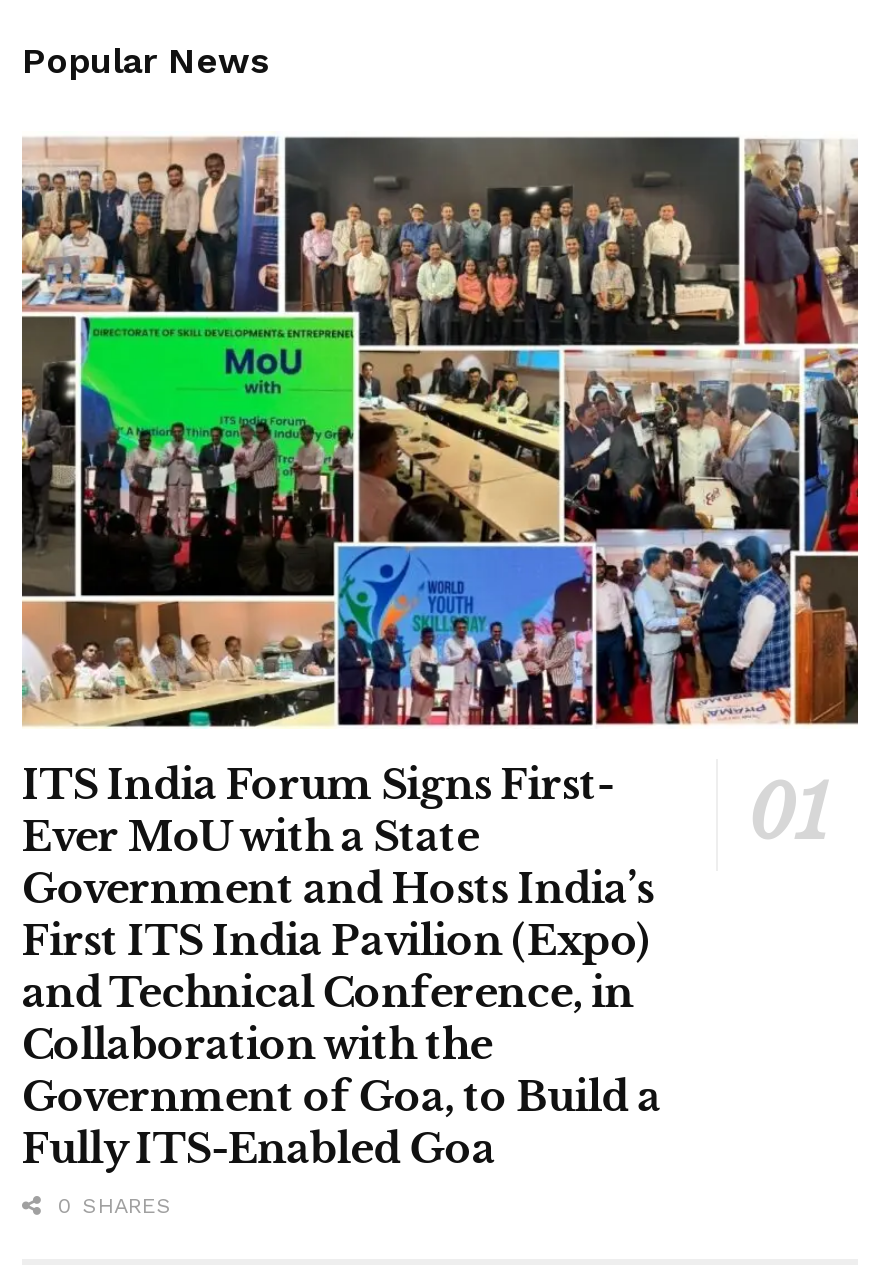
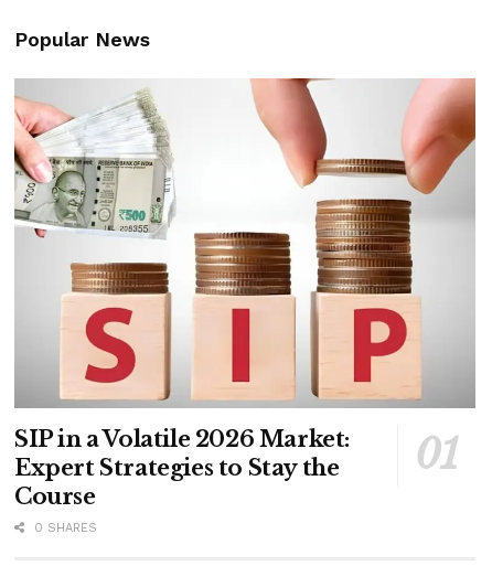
- [image]
- ITS India Forum Signs First-
- Ever MoU with a State
- Government and Hosts India’s
- First ITS India Pavilion (Expo)
- and Technical Conference, in
- Collaboration with the
- Government of Goa, to Build a
- Fully ITS-Enabled Goa
+ [image]
+ SIP in a Volatile 2026 Market:
+ Expert Strategies to Stay the
+ Course
